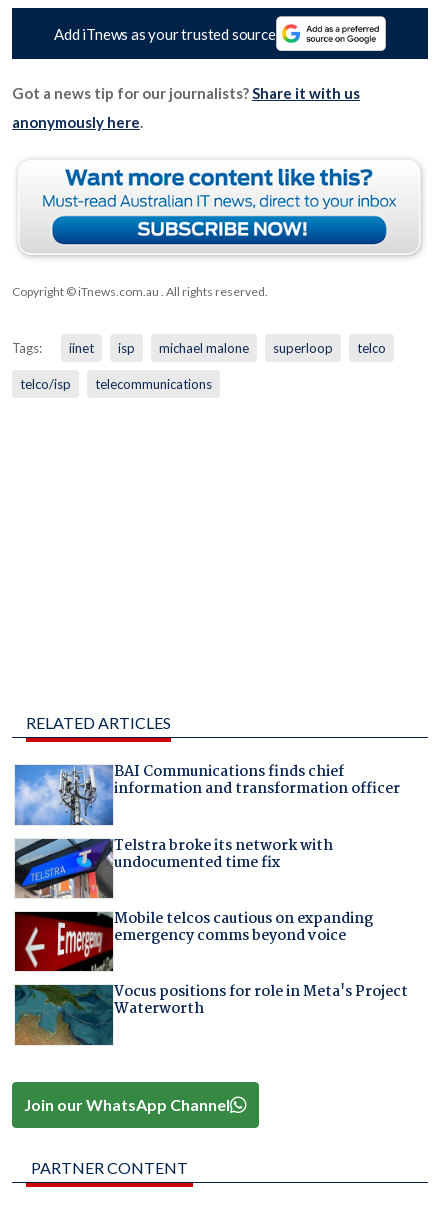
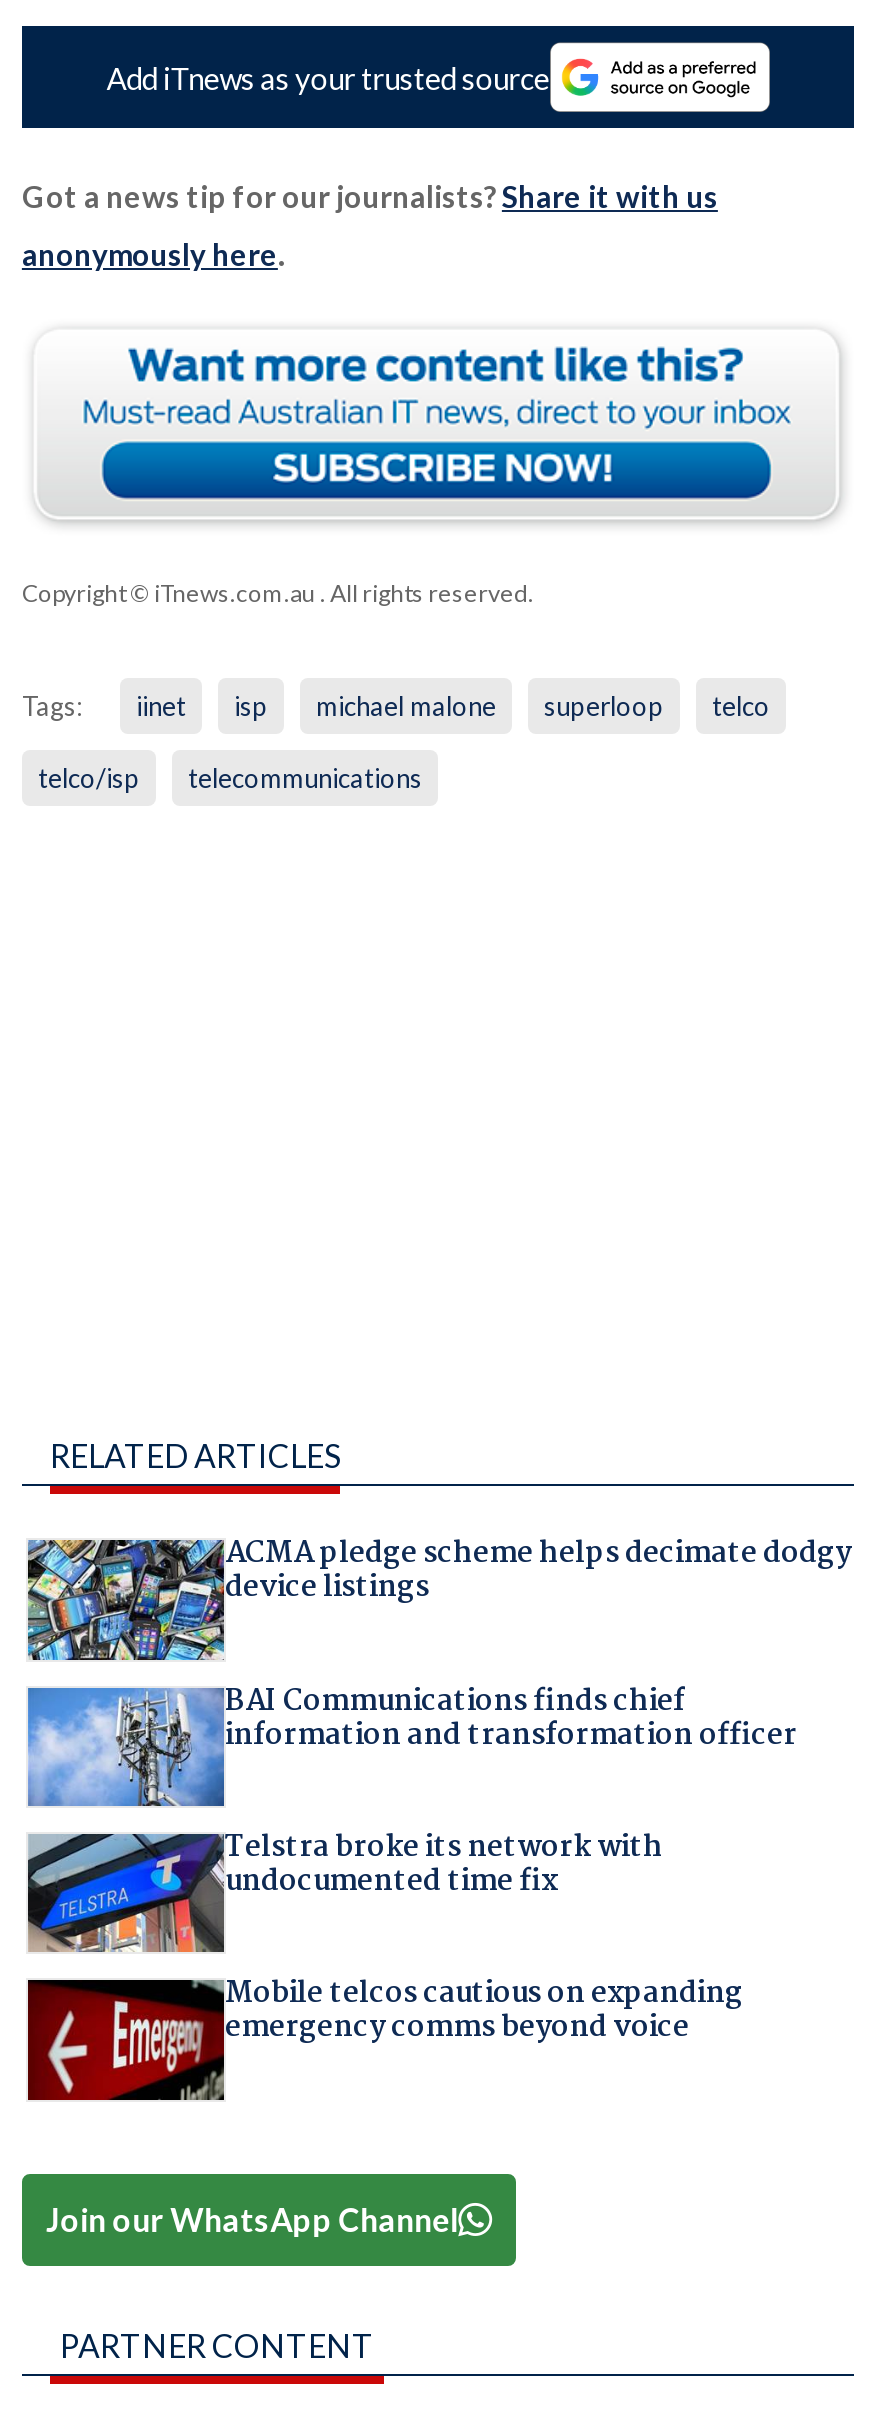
+ [image]
+ ACMA pledge scheme helps decimate dodgy
+ device listings

moved down: [image] | BAI Communications finds chief | information and transformation officer | Telstra broke its network with | undocumented time fix | Mobile telcos cautious on expanding | emergency comms beyond voice

- [image]
- Vocus positions for role in Meta's Project
- Waterworth
